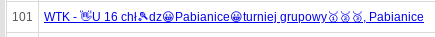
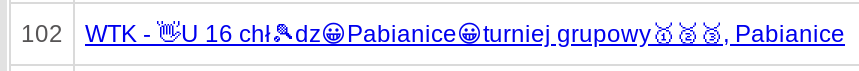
- 101
+ 102
